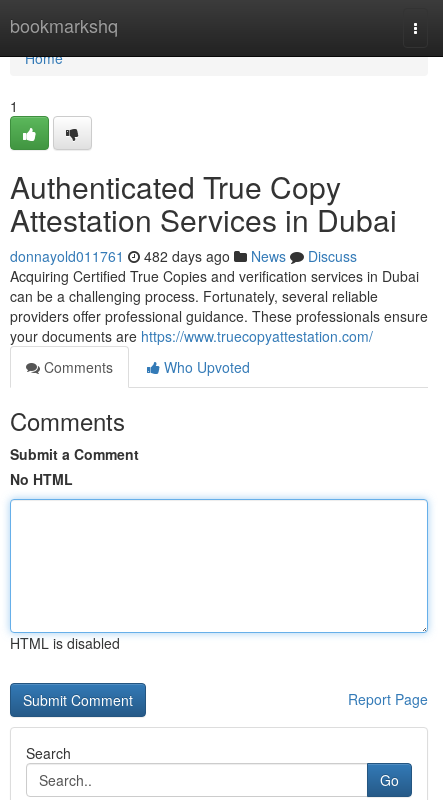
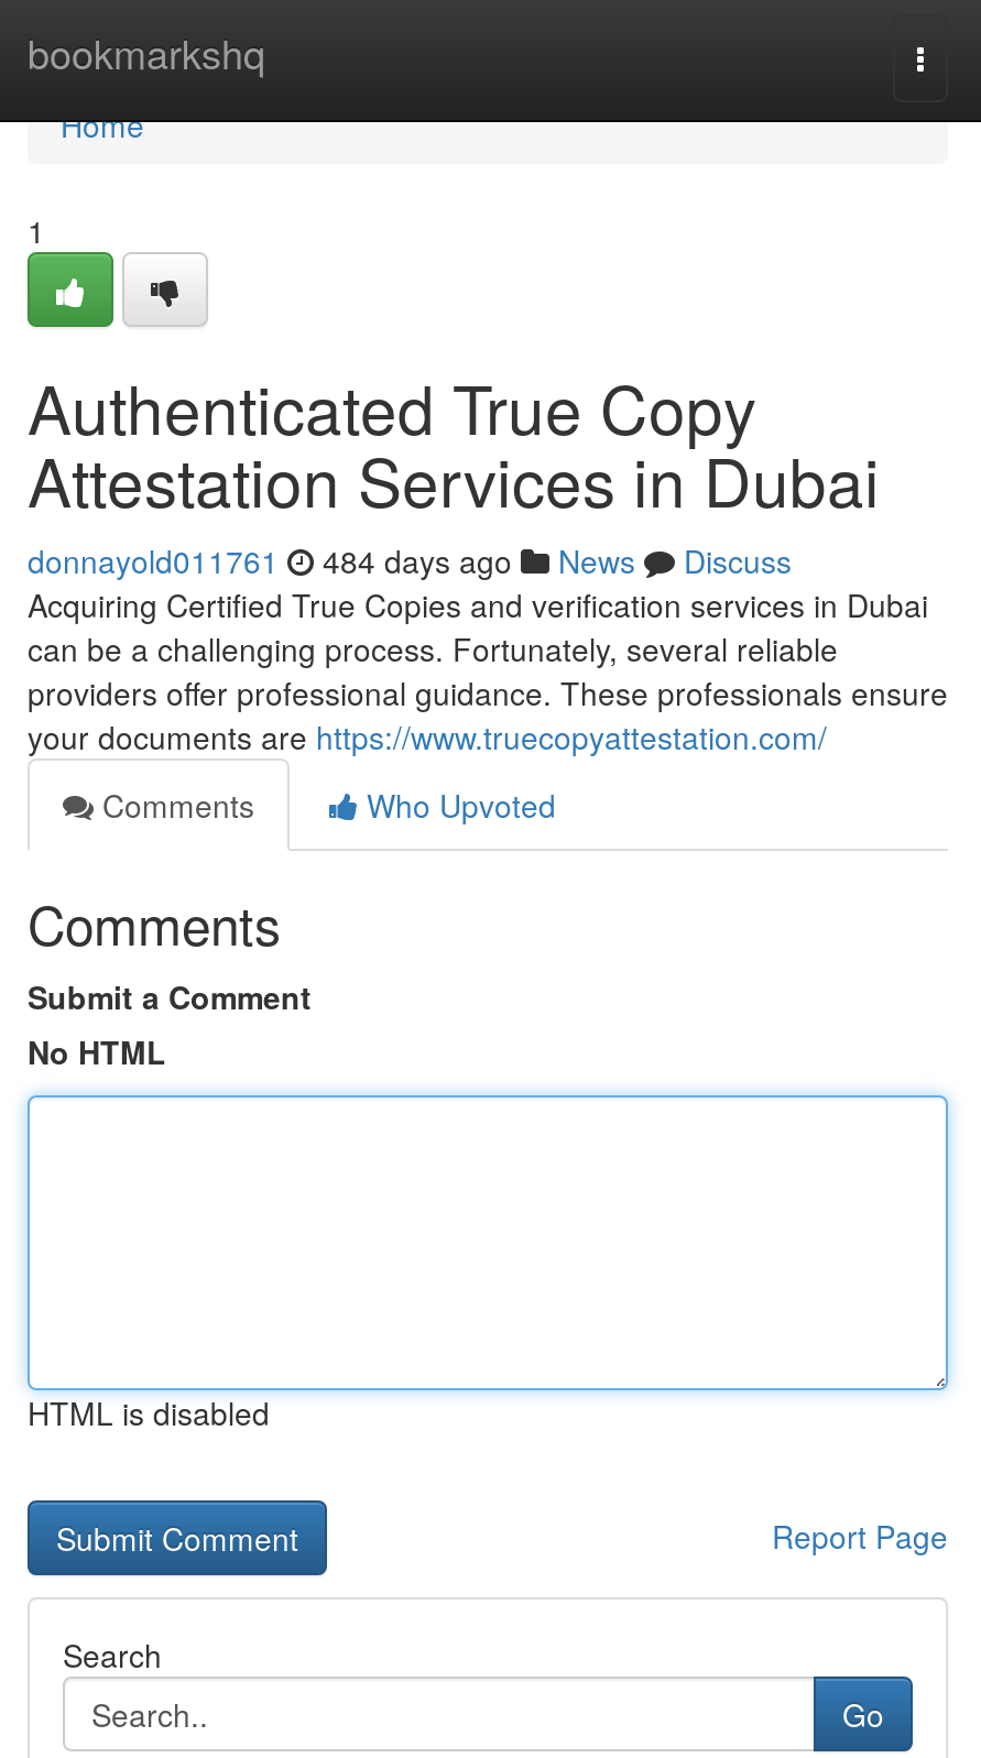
- donnayold011761 482 days ago News Discuss
+ donnayold011761 484 days ago News Discuss
